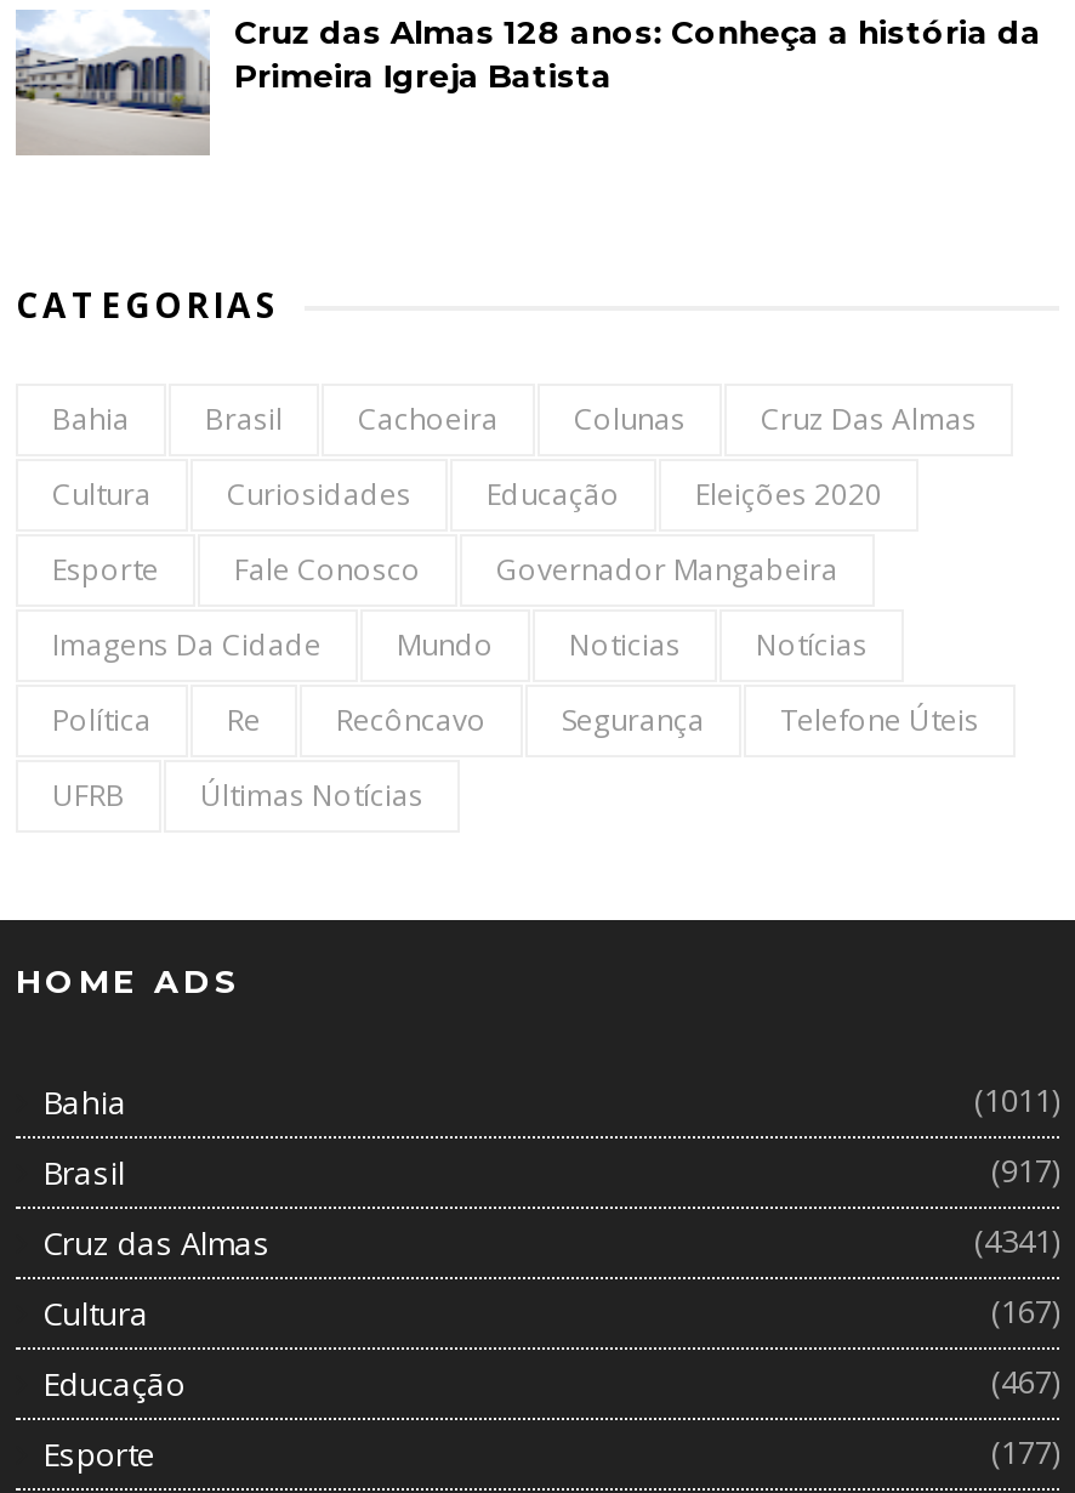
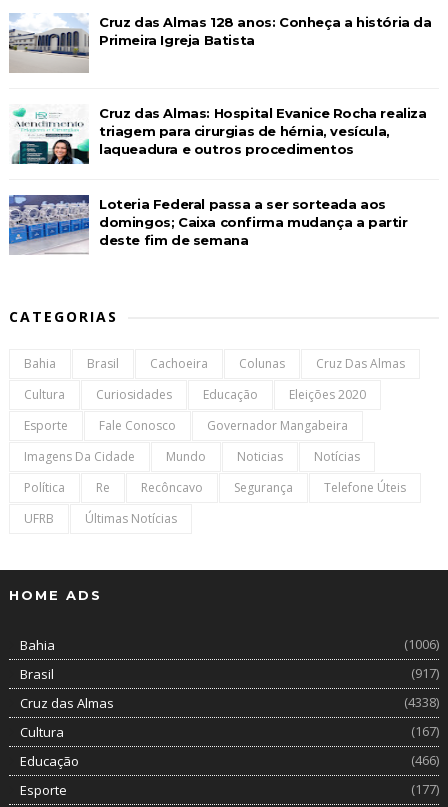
+ [image]

+ [image]
+ Cruz das Almas: Hospital Evanice Rocha realiza
+ triagem para cirurgias de hérnia, vesícula,
+ laqueadura e outros procedimentos
+ Loteria Federal passa a ser sorteada aos
+ domingos; Caixa confirma mudança a partir
+ deste fim de semana

- (1011)
+ (1006)

- (4341)
+ (4338)

- (467)
+ (466)
